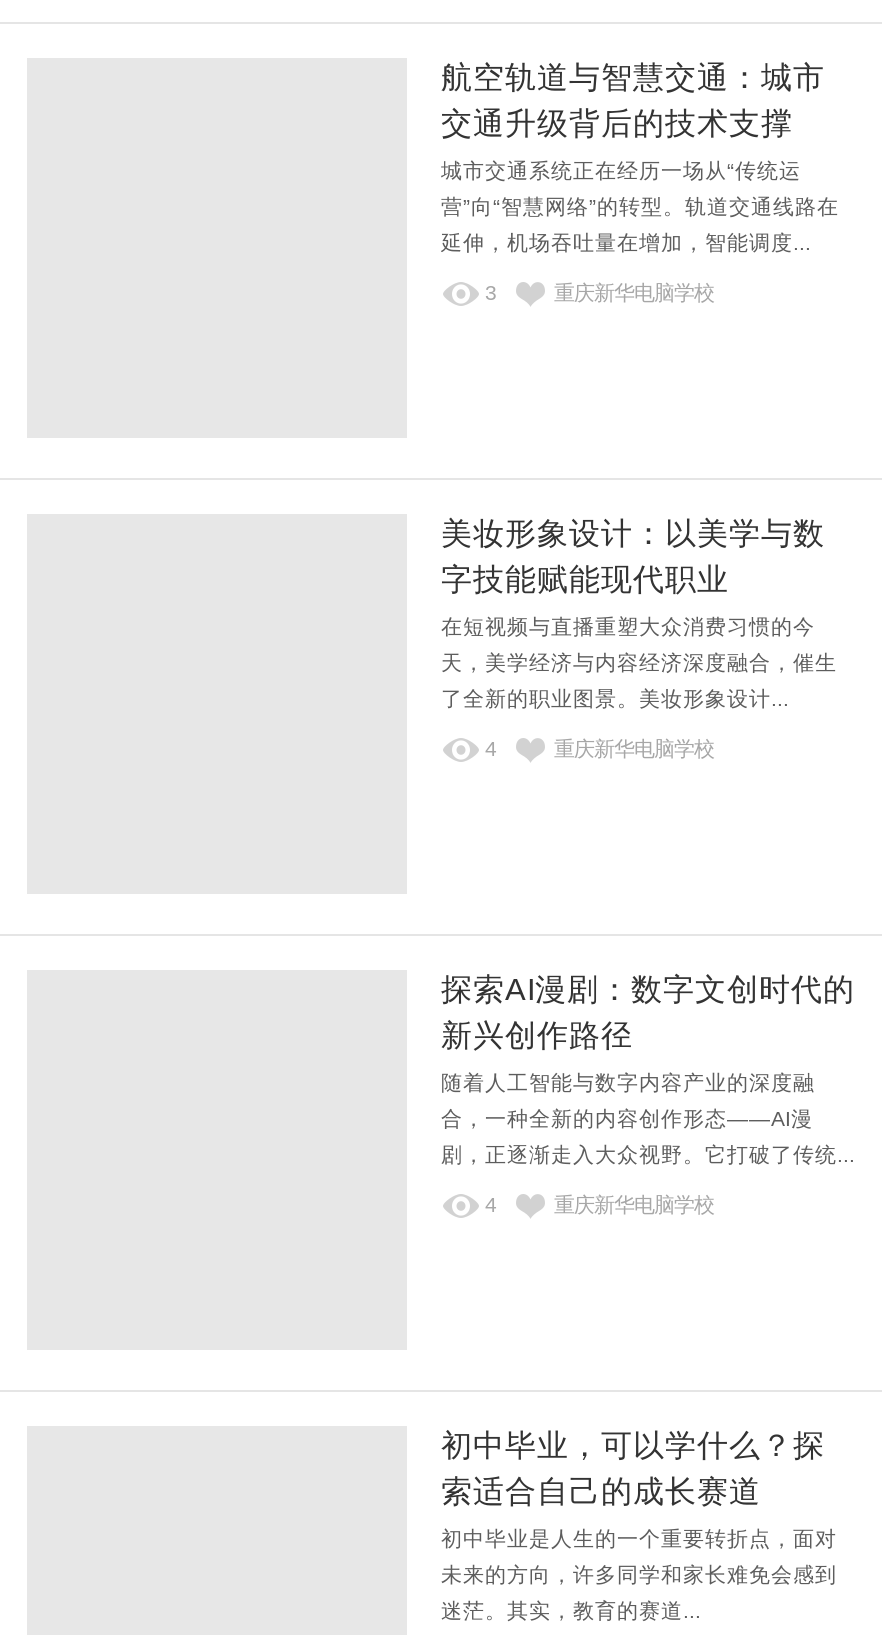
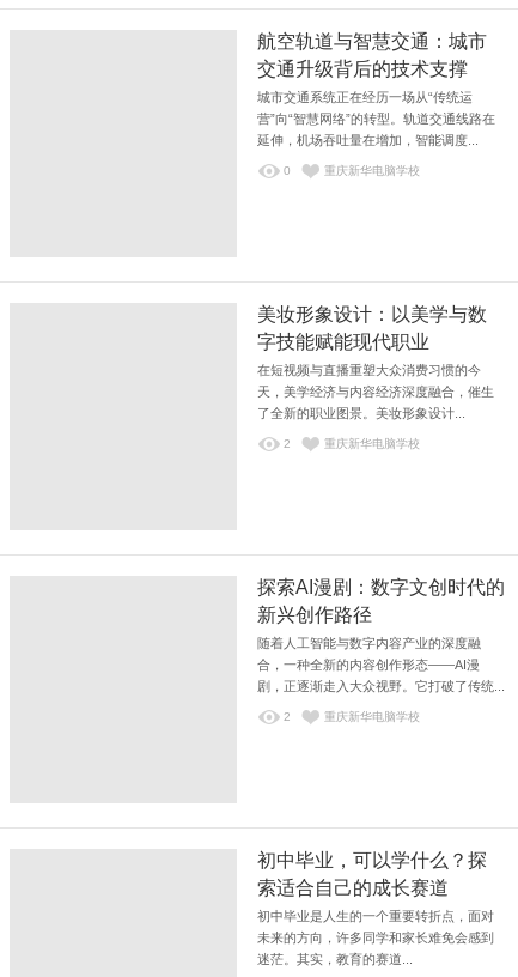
- 3
+ 0

- 4
+ 2

- 4
+ 2
